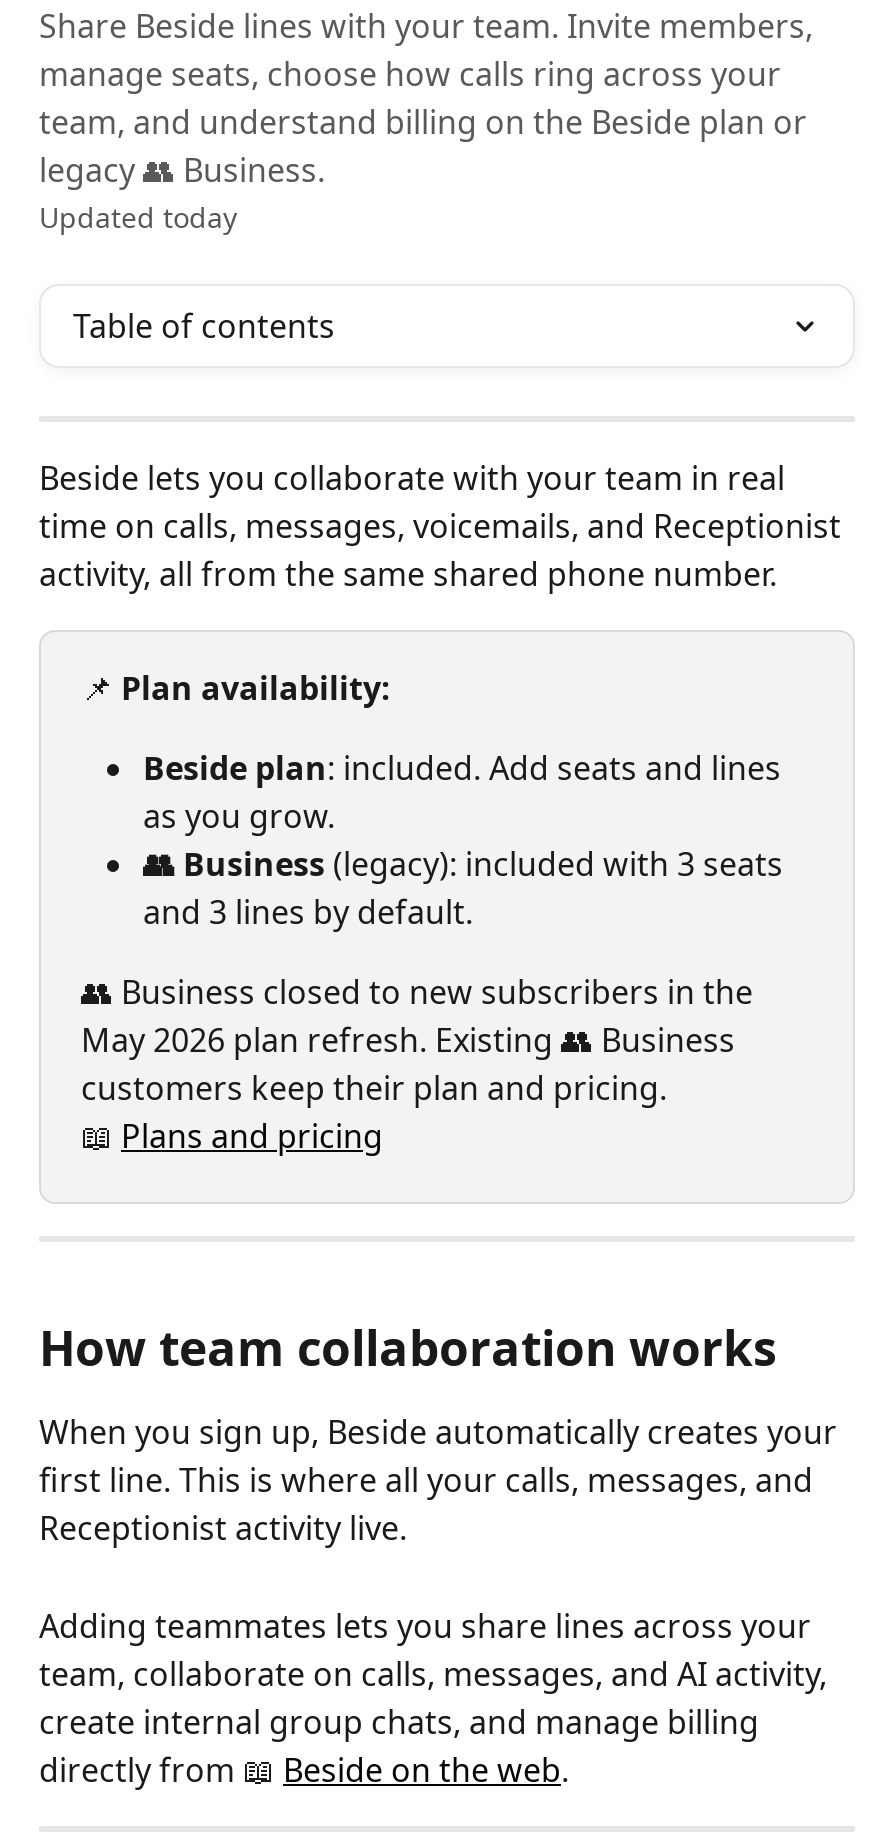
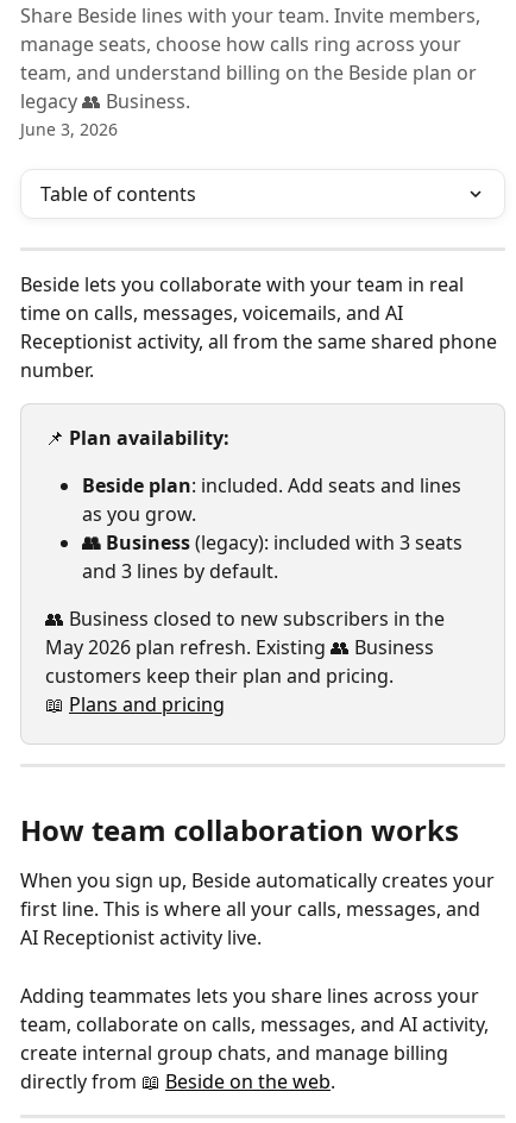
- Updated today
+ June 3, 2026

- time on calls, messages, voicemails, and Receptionist
- activity, all from the same shared phone number.
+ time on calls, messages, voicemails, and AI
+ Receptionist activity, all from the same shared phone
+ number.

- Receptionist activity live.
+ AI Receptionist activity live.
